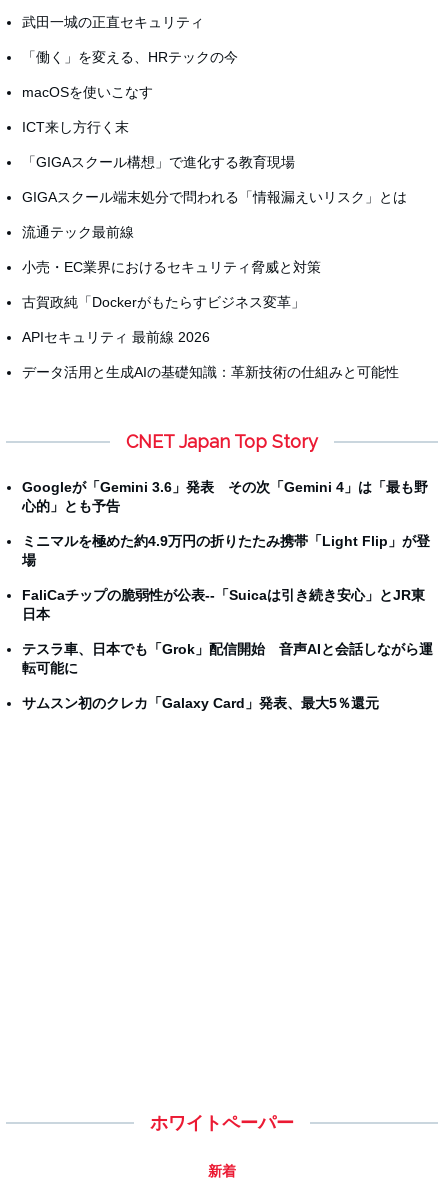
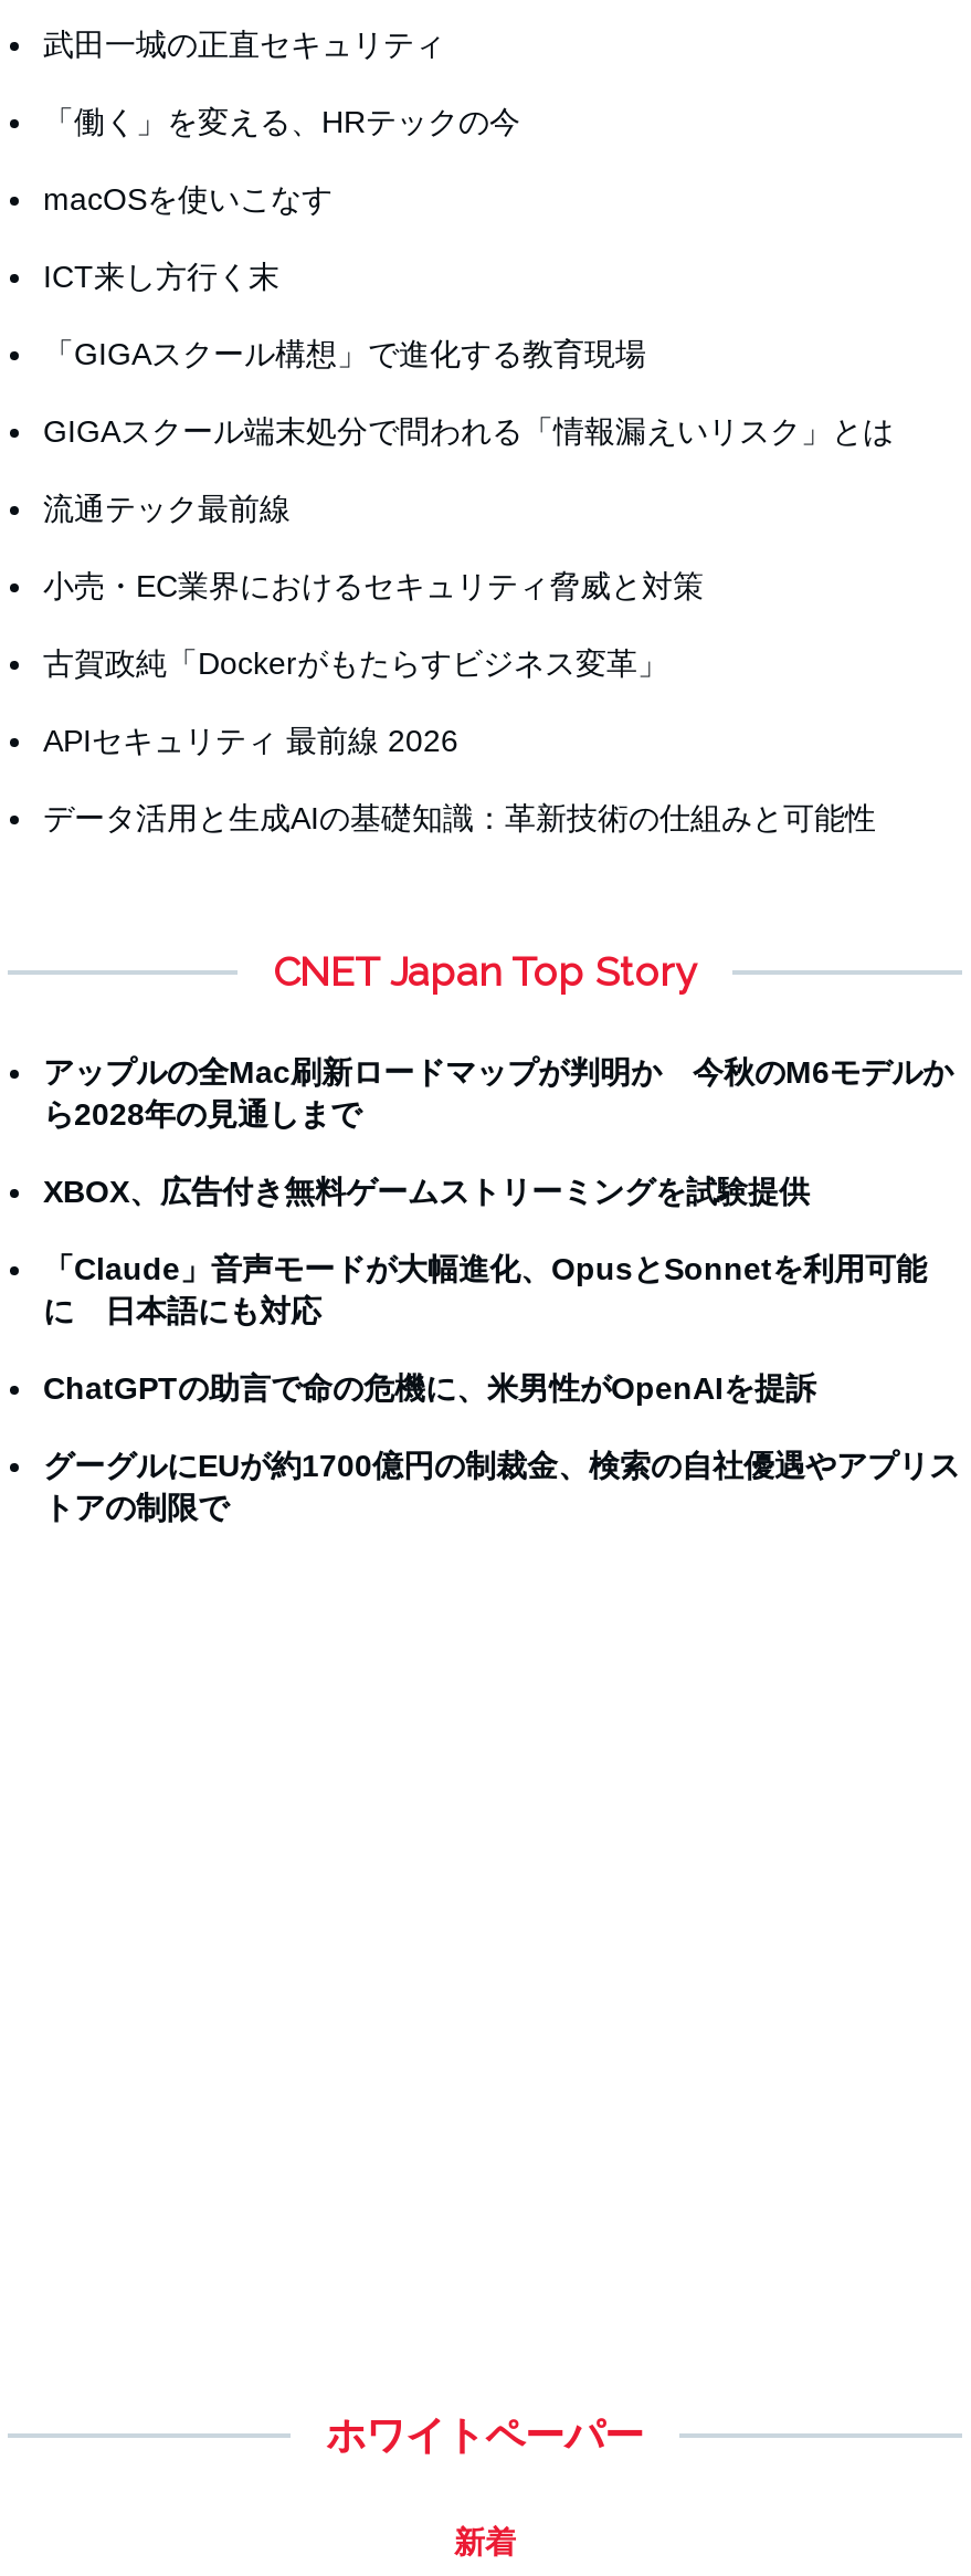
- Googleが「Gemini 3.6」発表 その次「Gemini 4」は「最も野
- 心的」とも予告
+ アップルの全Mac刷新ロードマップが判明か 今秋のM6モデルか
+ ら2028年の見通しまで

- ミニマルを極めた約4.9万円の折りたたみ携帯「Light Flip」が登
- 場
+ XBOX、広告付き無料ゲームストリーミングを試験提供

- FaliCaチップの脆弱性が公表--「Suicaは引き続き安心」とJR東
- 日本
+ 「Claude」音声モードが大幅進化、OpusとSonnetを利用可能
+ に 日本語にも対応

- テスラ車、日本でも「Grok」配信開始 音声AIと会話しながら運
- 転可能に
+ ChatGPTの助言で命の危機に、米男性がOpenAIを提訴

- サムスン初のクレカ「Galaxy Card」発表、最大5％還元
+ グーグルにEUが約1700億円の制裁金、検索の自社優遇やアプリス
+ トアの制限で
